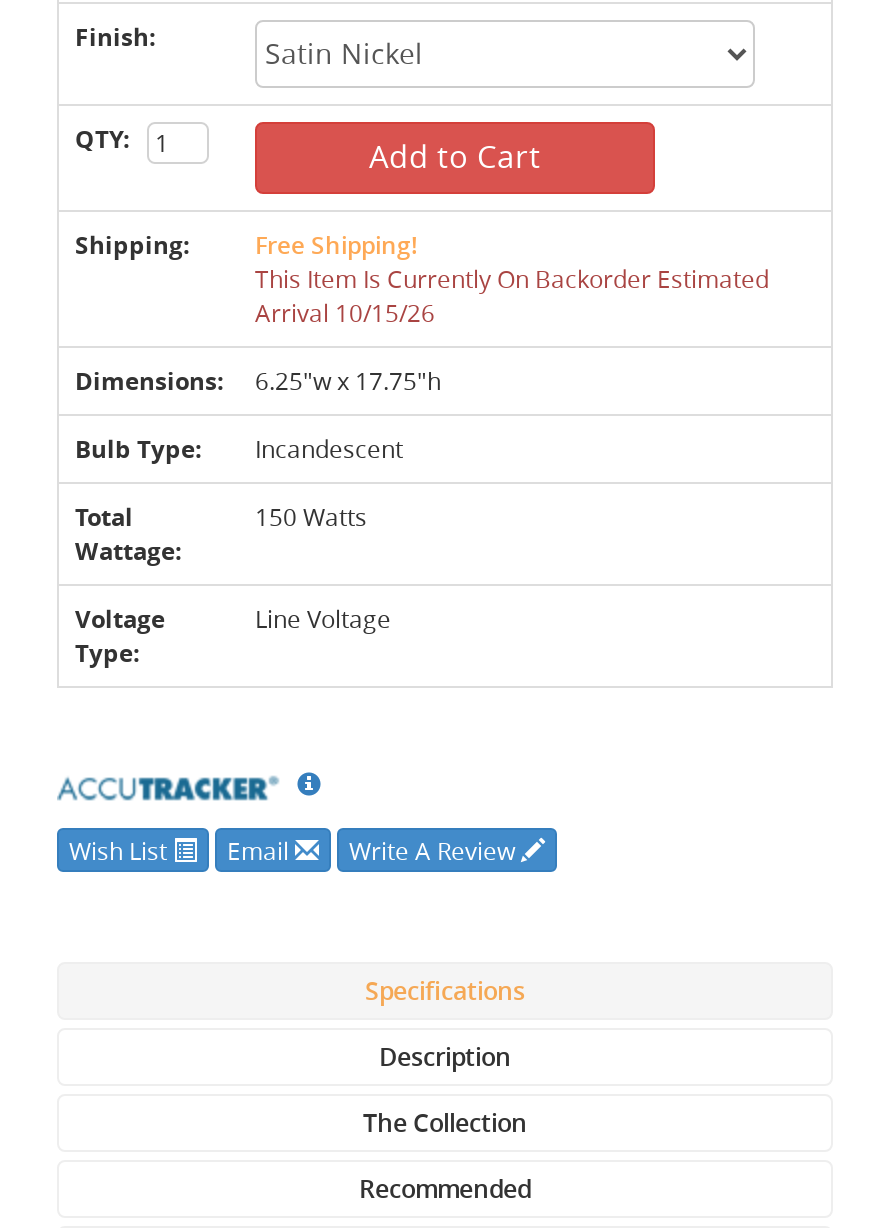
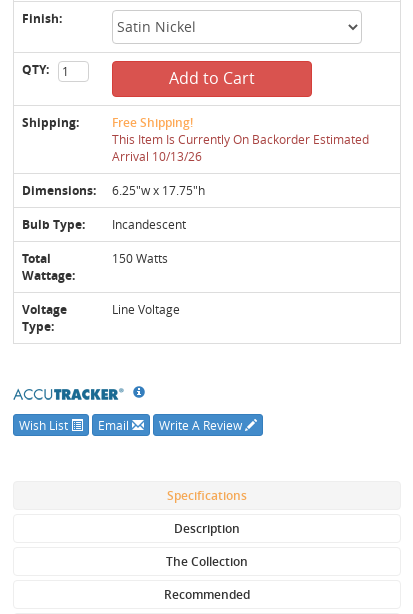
- Arrival 10/15/26
+ Arrival 10/13/26
